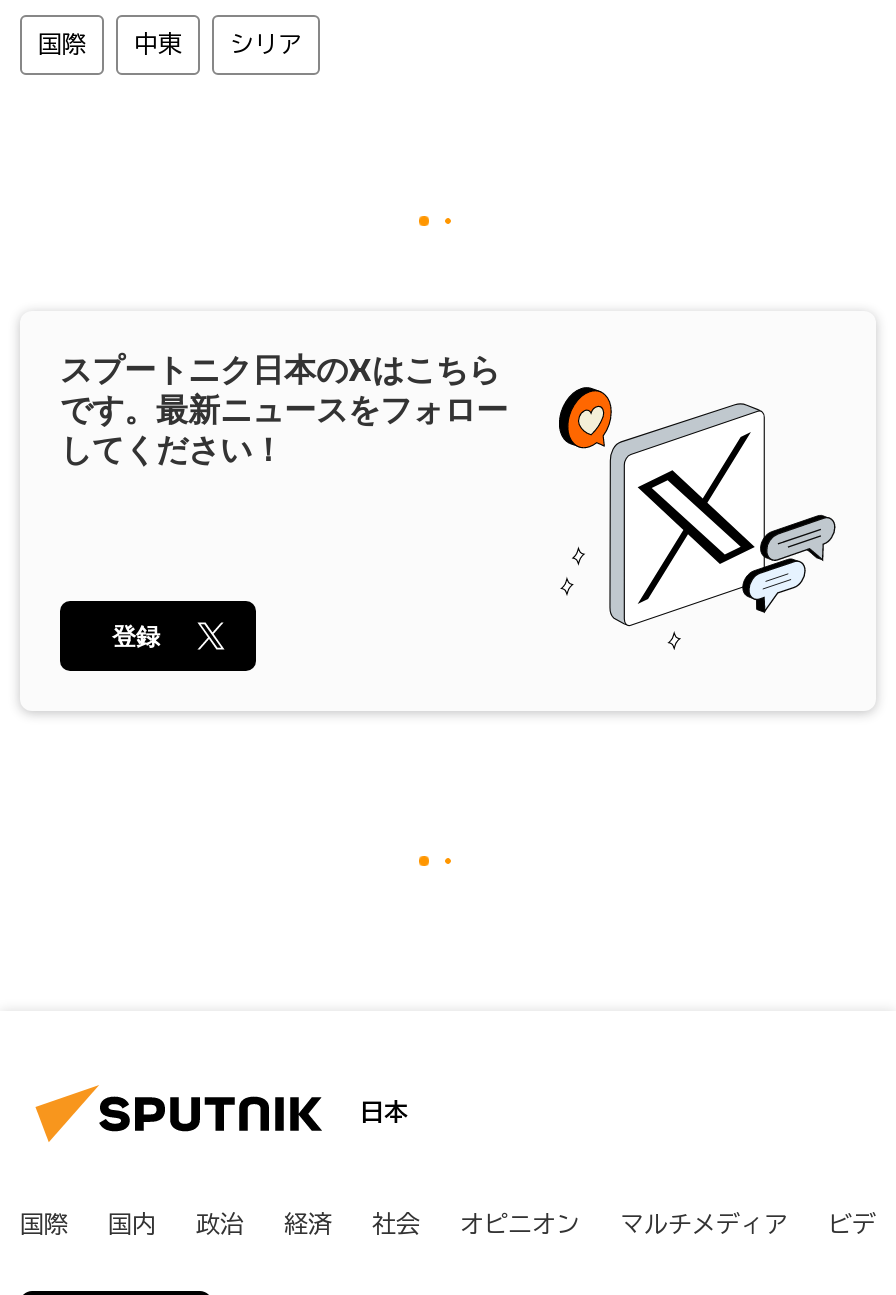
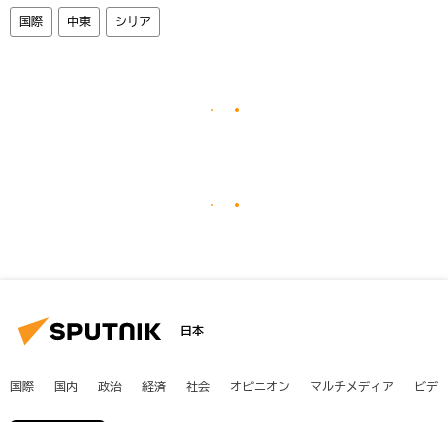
- [image]
- スプートニク日本のXはこちら
- です。最新ニュースをフォロー
- してください！

- 登録
